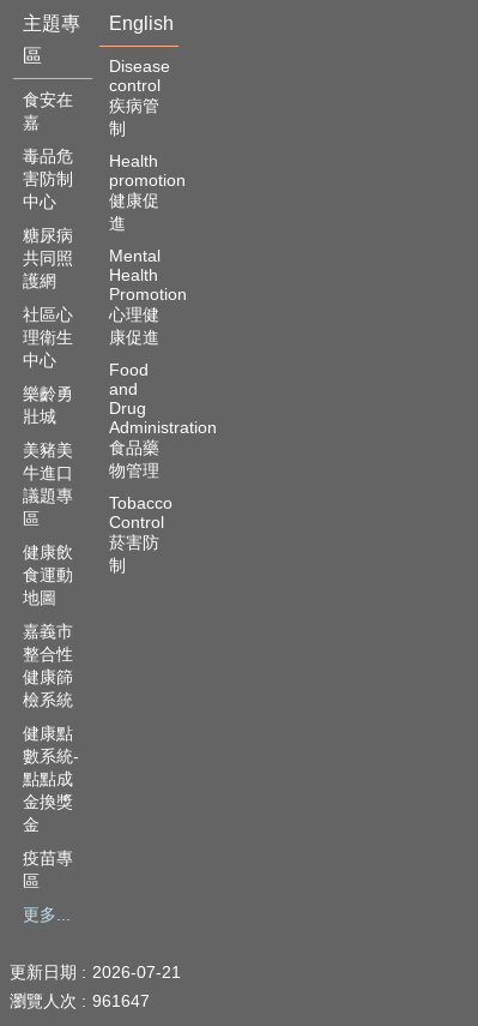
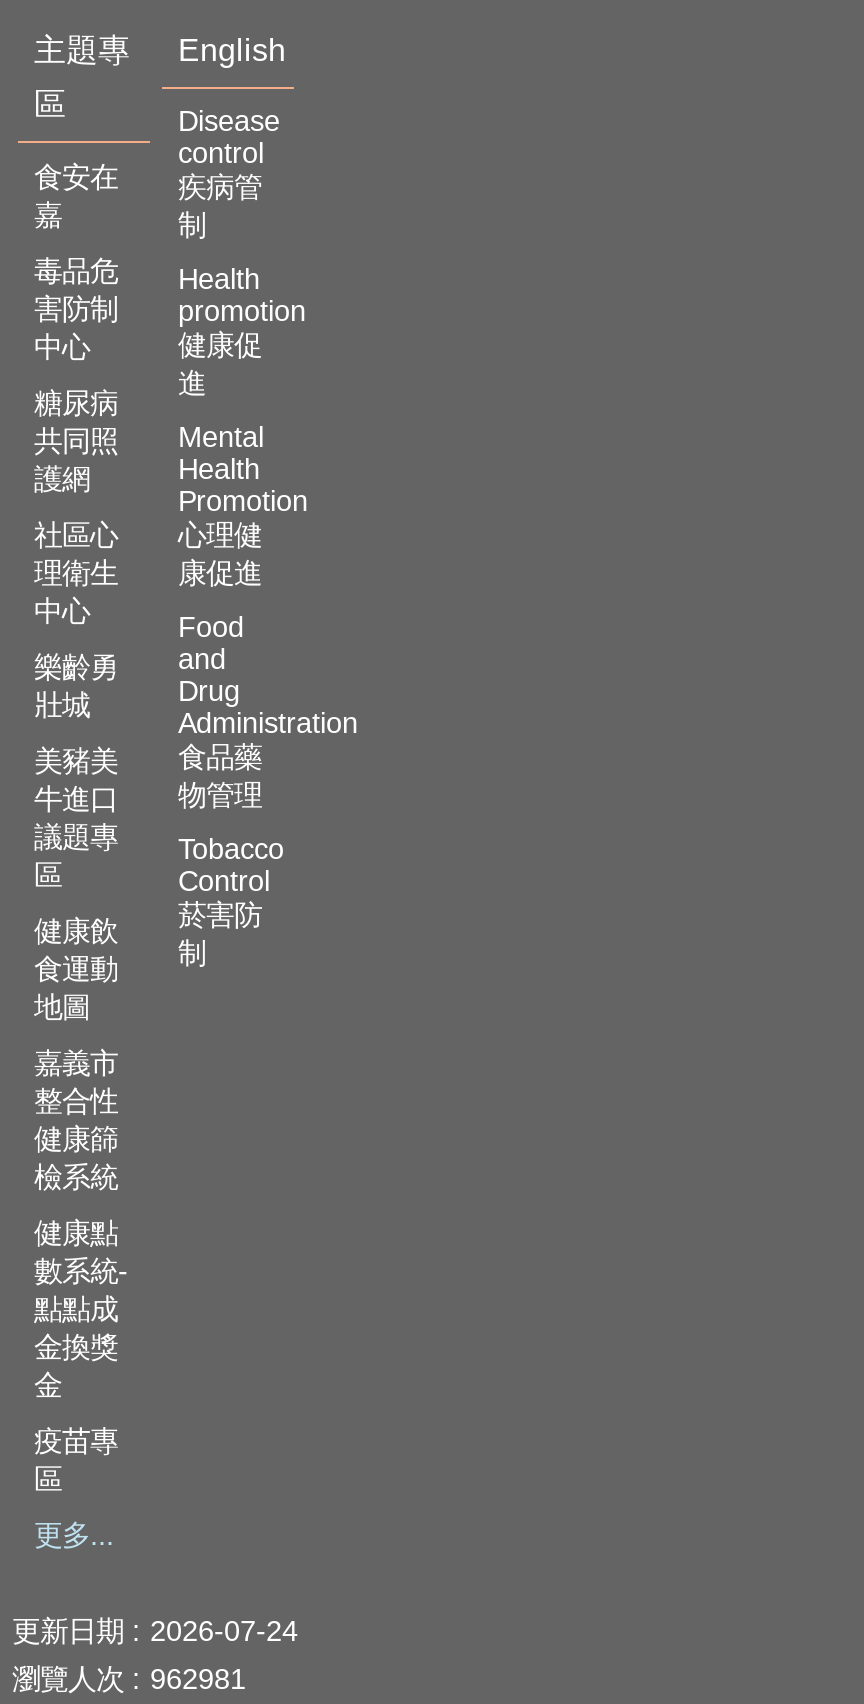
- 更新日期 2026-07-21
+ 更新日期 2026-07-24

- 瀏覽人次 961647
+ 瀏覽人次 962981
